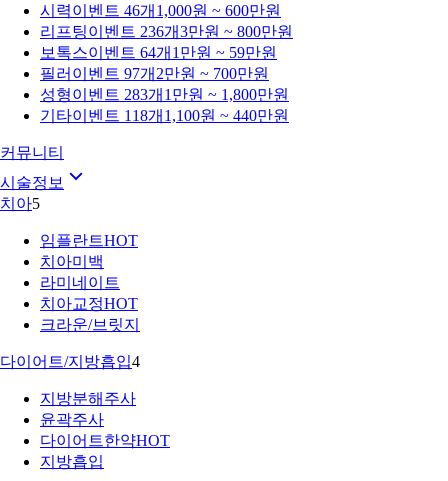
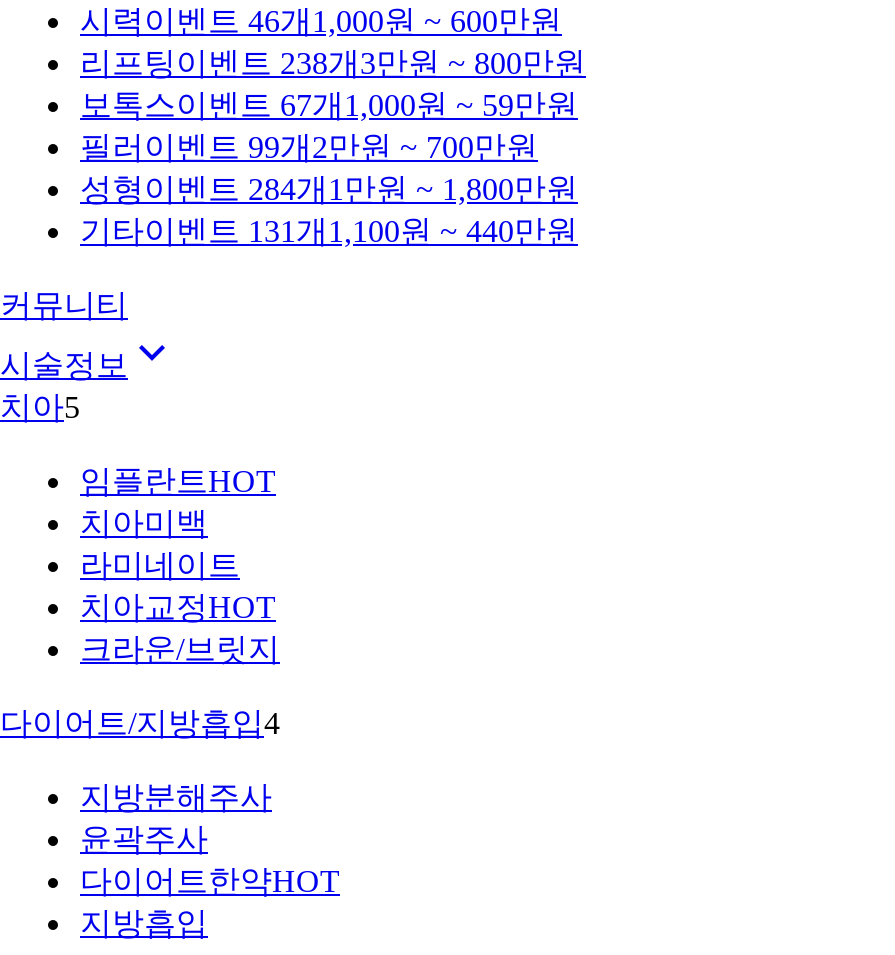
- 리프팅 이벤트 236개3만원 ~ 800만원
+ 리프팅 이벤트 238개3만원 ~ 800만원

- 보톡스 이벤트 64개 1만원 ~ 59만원
+ 보톡스 이벤트 67개 1,000원 ~ 59만원

- 필러 이벤트 97개2만원 ~ 700만원
+ 필러 이벤트 99개2만원 ~ 700만원

- 성형 이벤트 283개 1만원 ~ 1,800만원
+ 성형 이벤트 284개 1만원 ~ 1,800만원

- 기타이벤트 118개 1,100원 ~ 440만원
+ 기타이벤트 131개 1,100원 ~ 440만원
